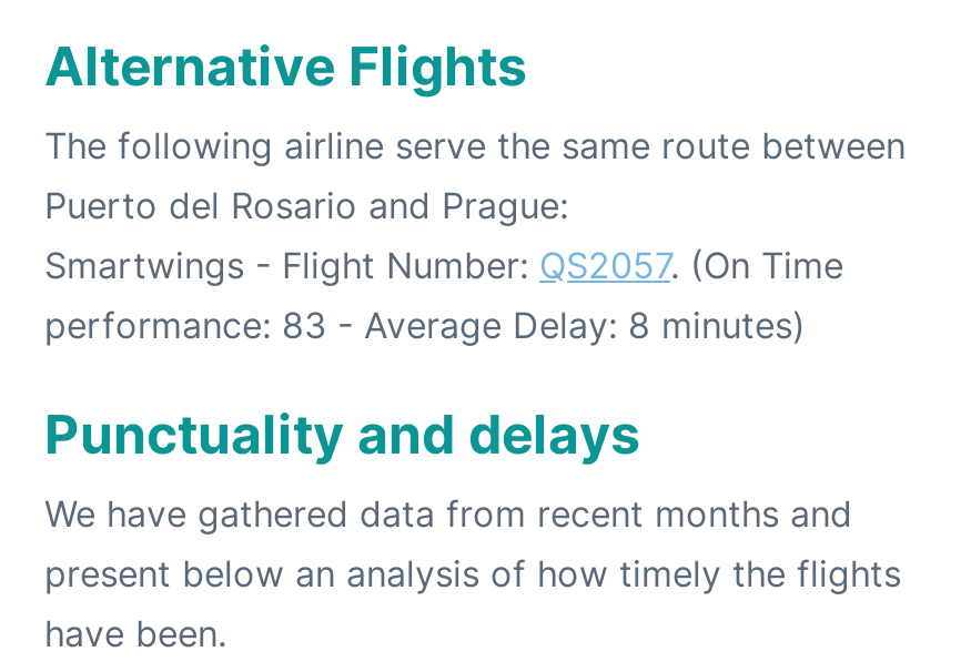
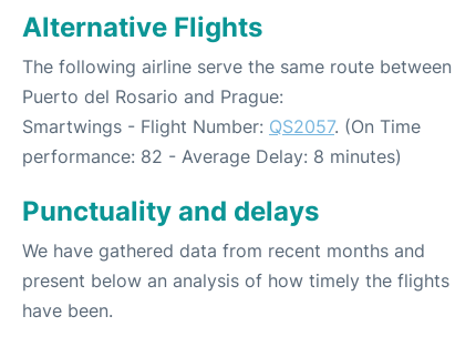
- performance: 83 - Average Delay: 8 minutes)
+ performance: 82 - Average Delay: 8 minutes)
